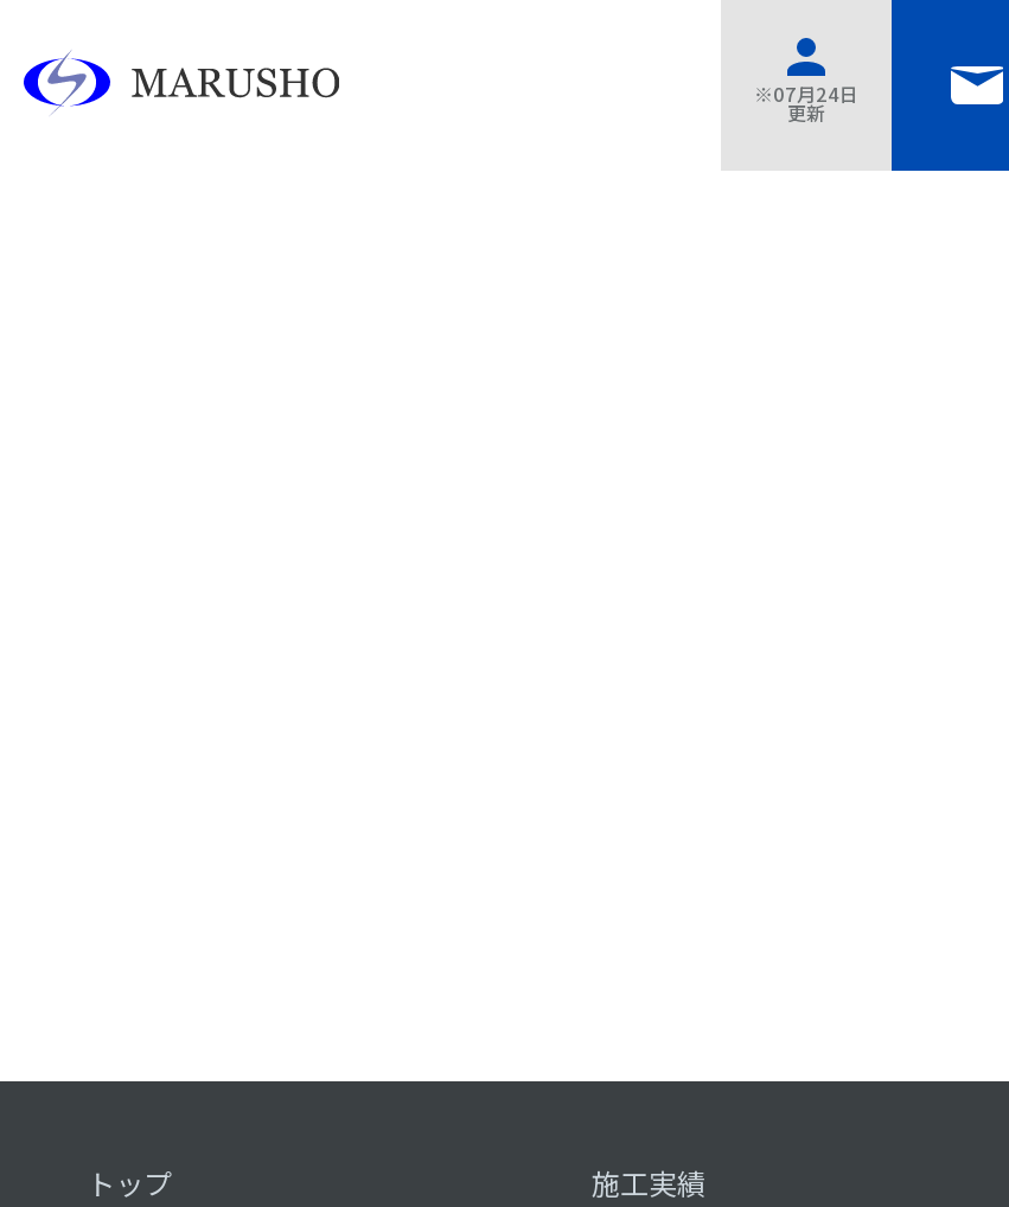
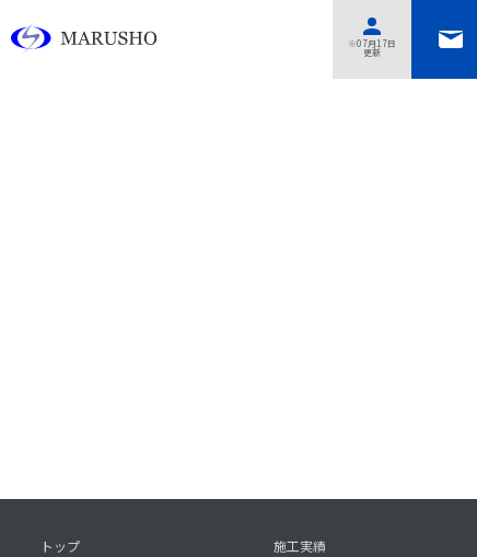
- ※07月24日
+ ※07月17日
